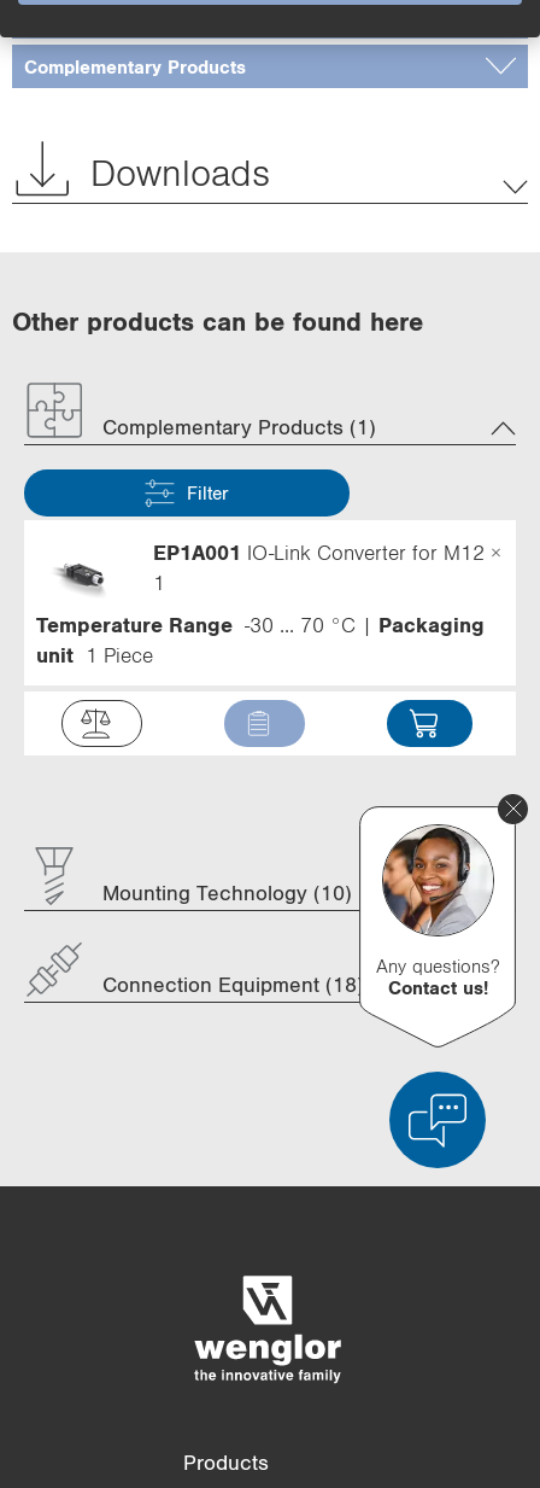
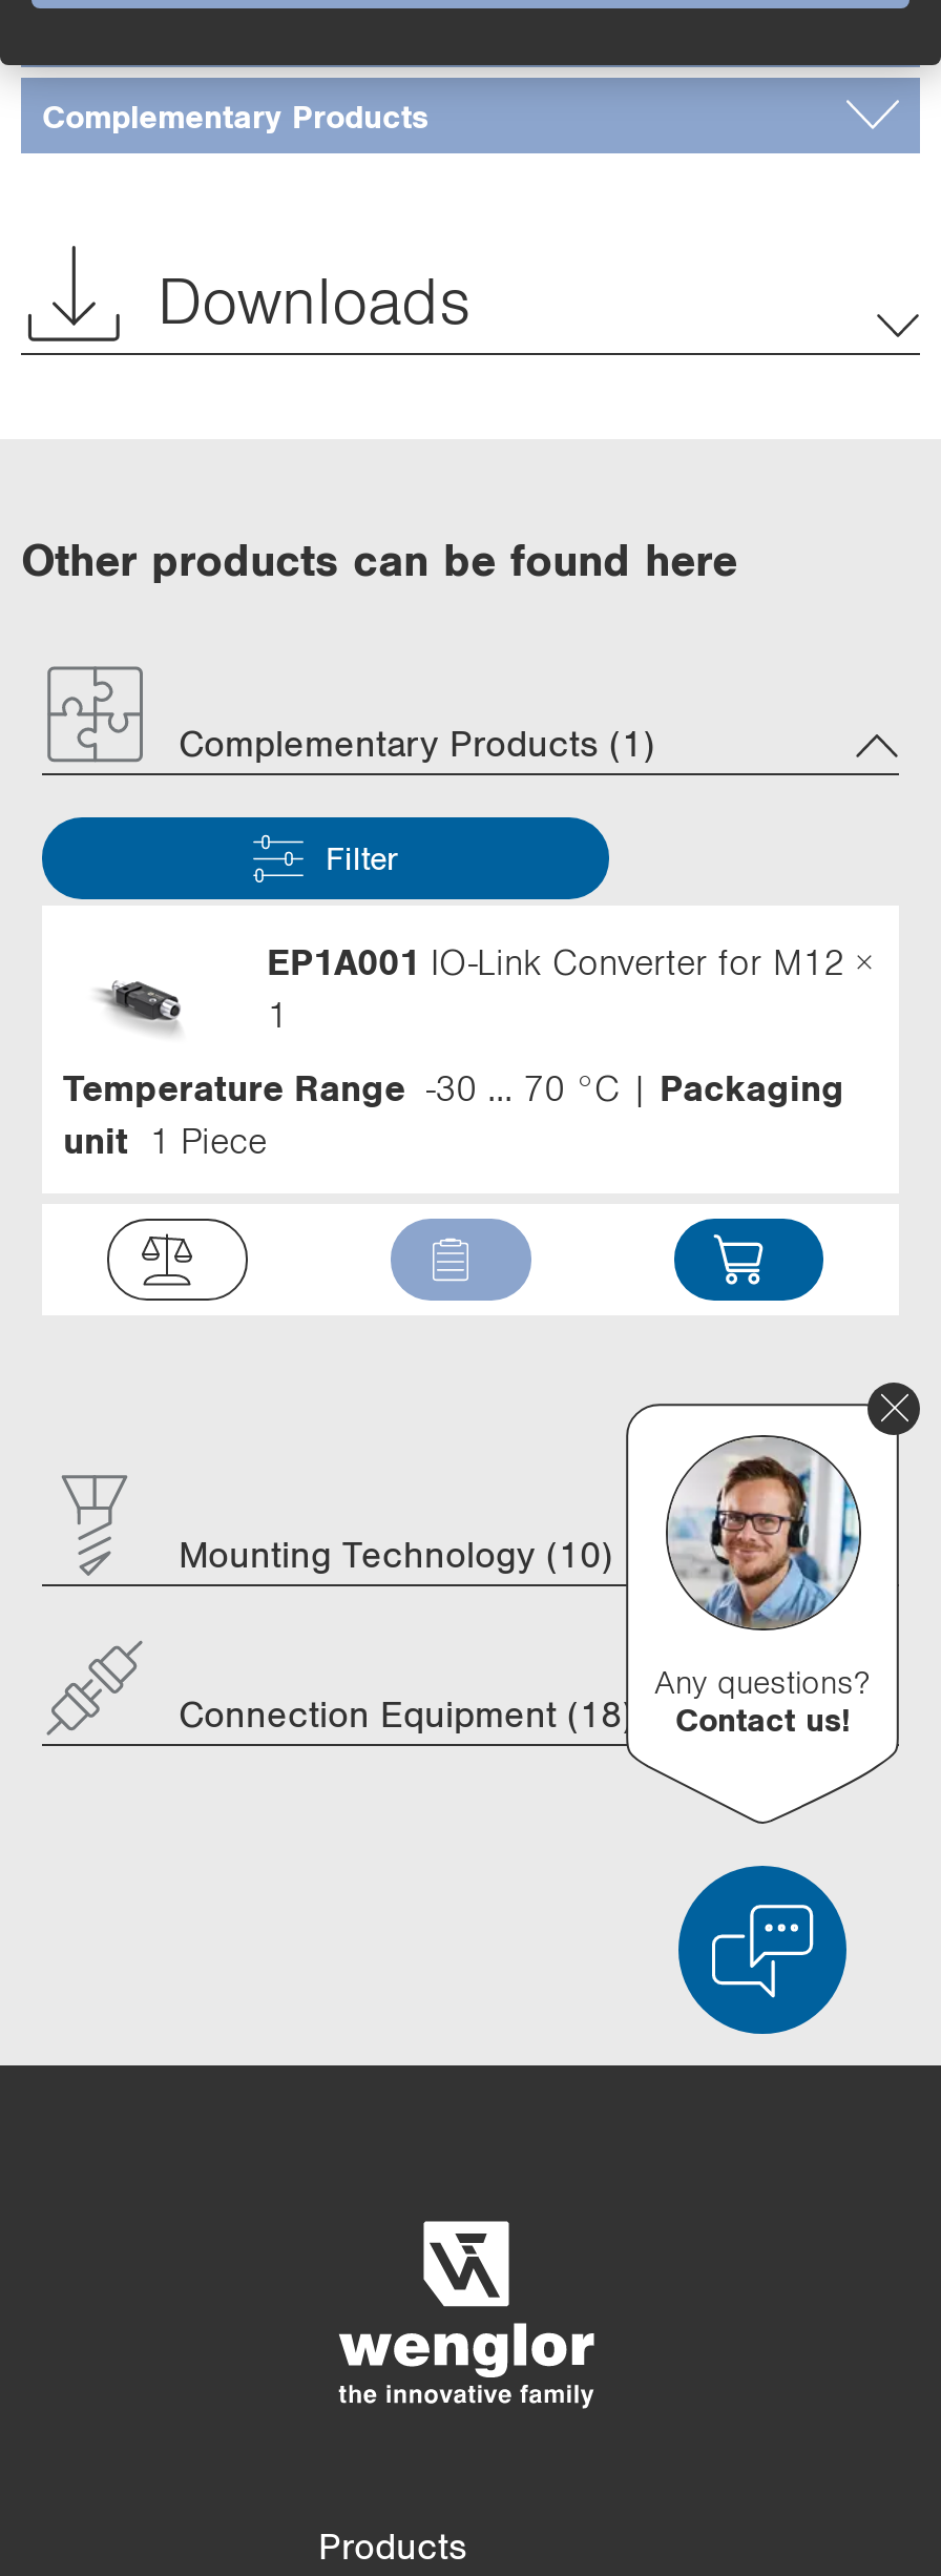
- [image]
+ [image]
